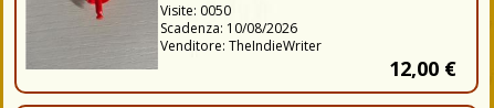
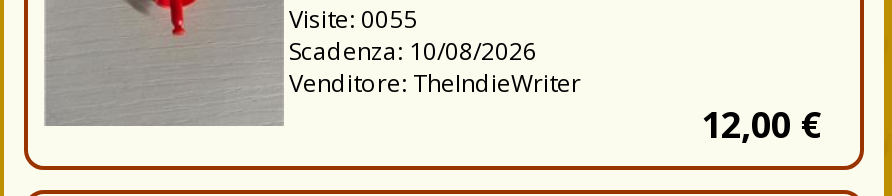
- Visite: 0050
+ Visite: 0055
